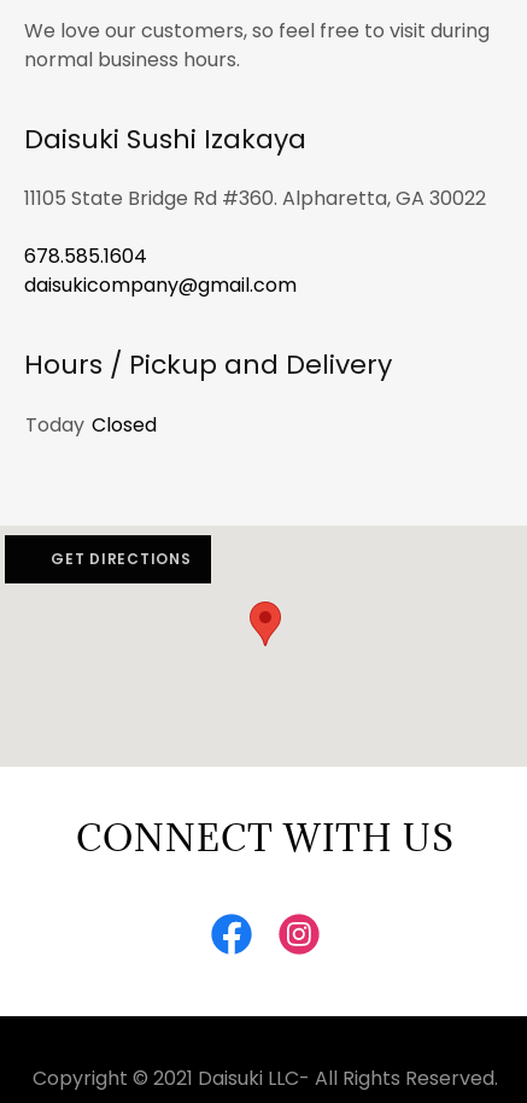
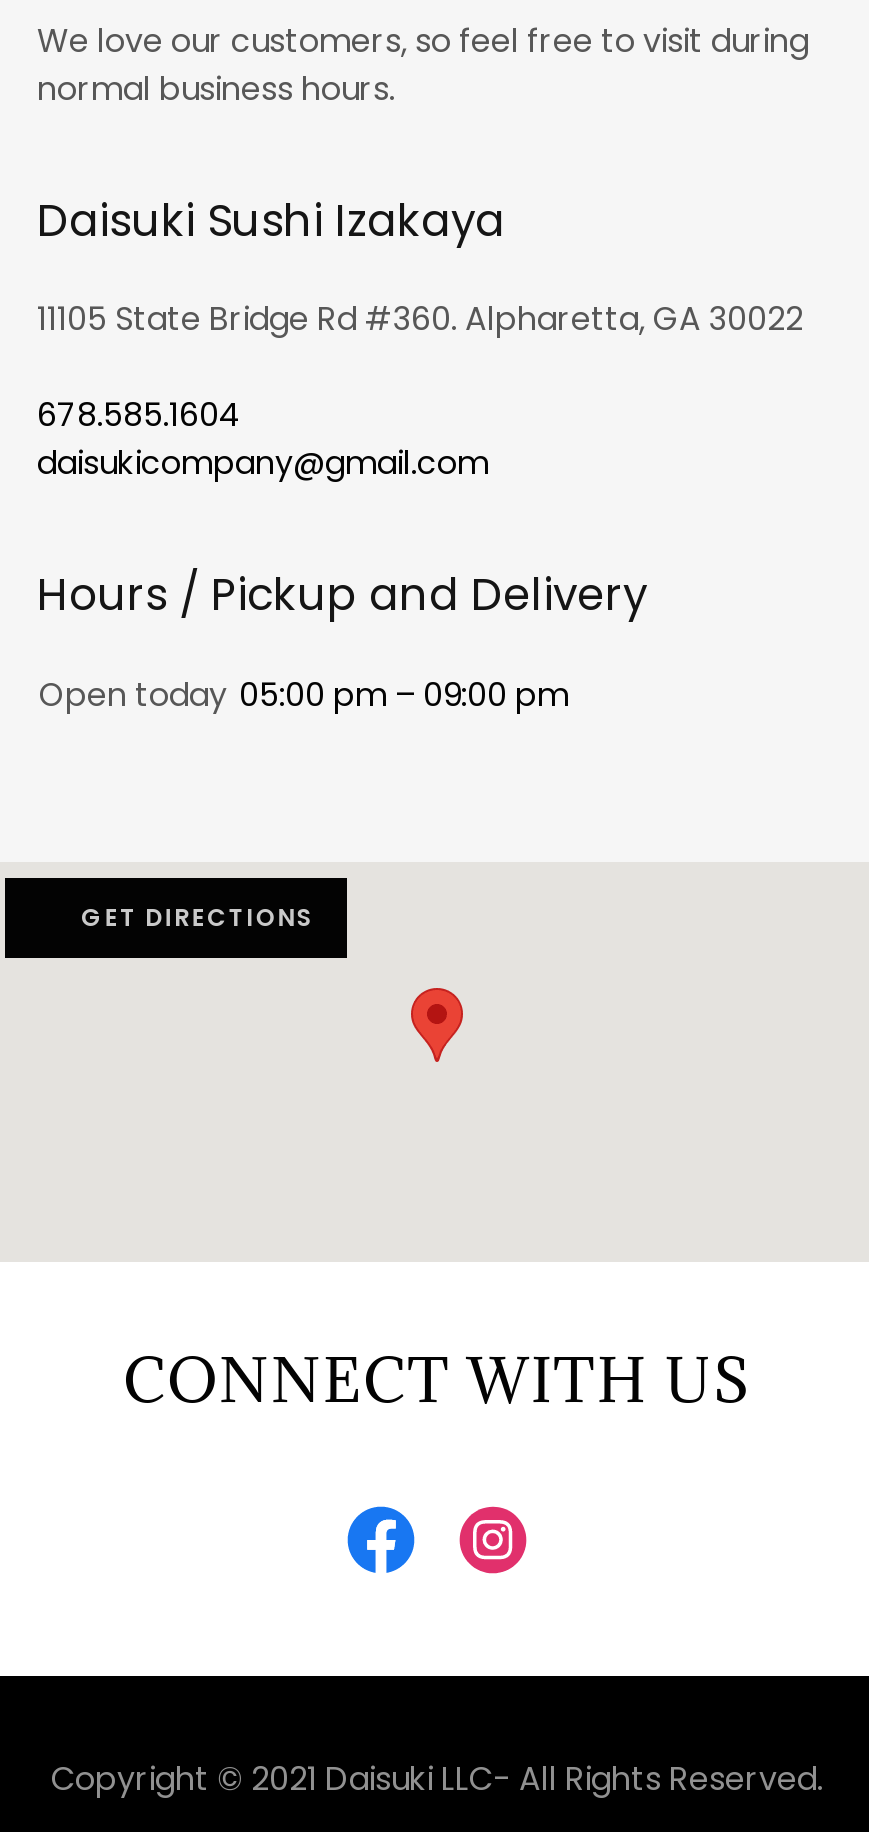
- Today Closed
+ Open today 05:00 pm – 09:00 pm
